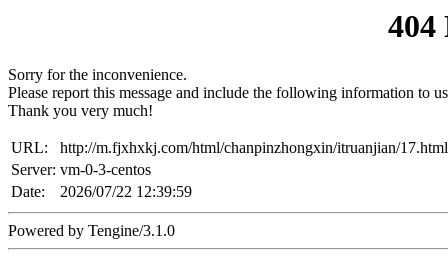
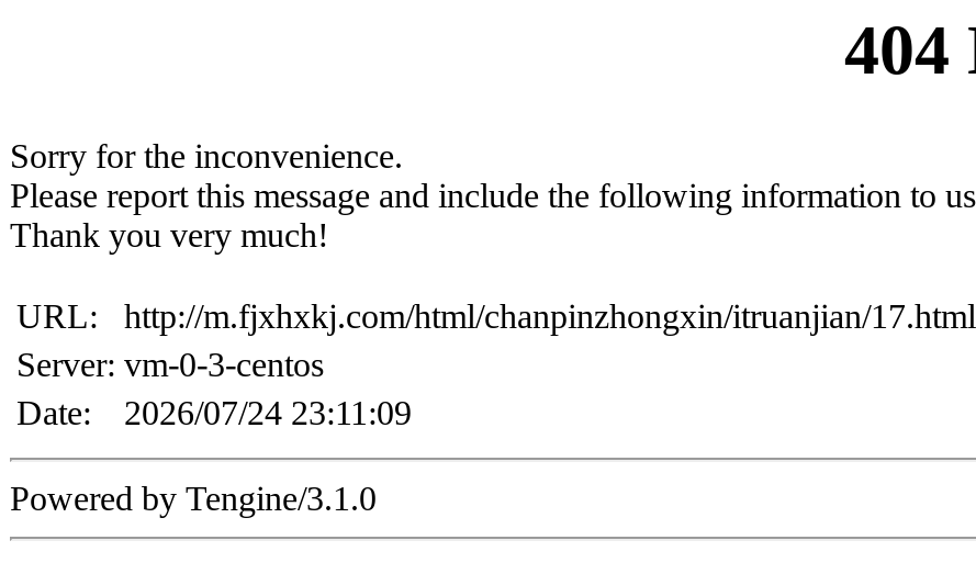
- Date: 2026/07/22 12:39:59
+ Date: 2026/07/24 23:11:09
